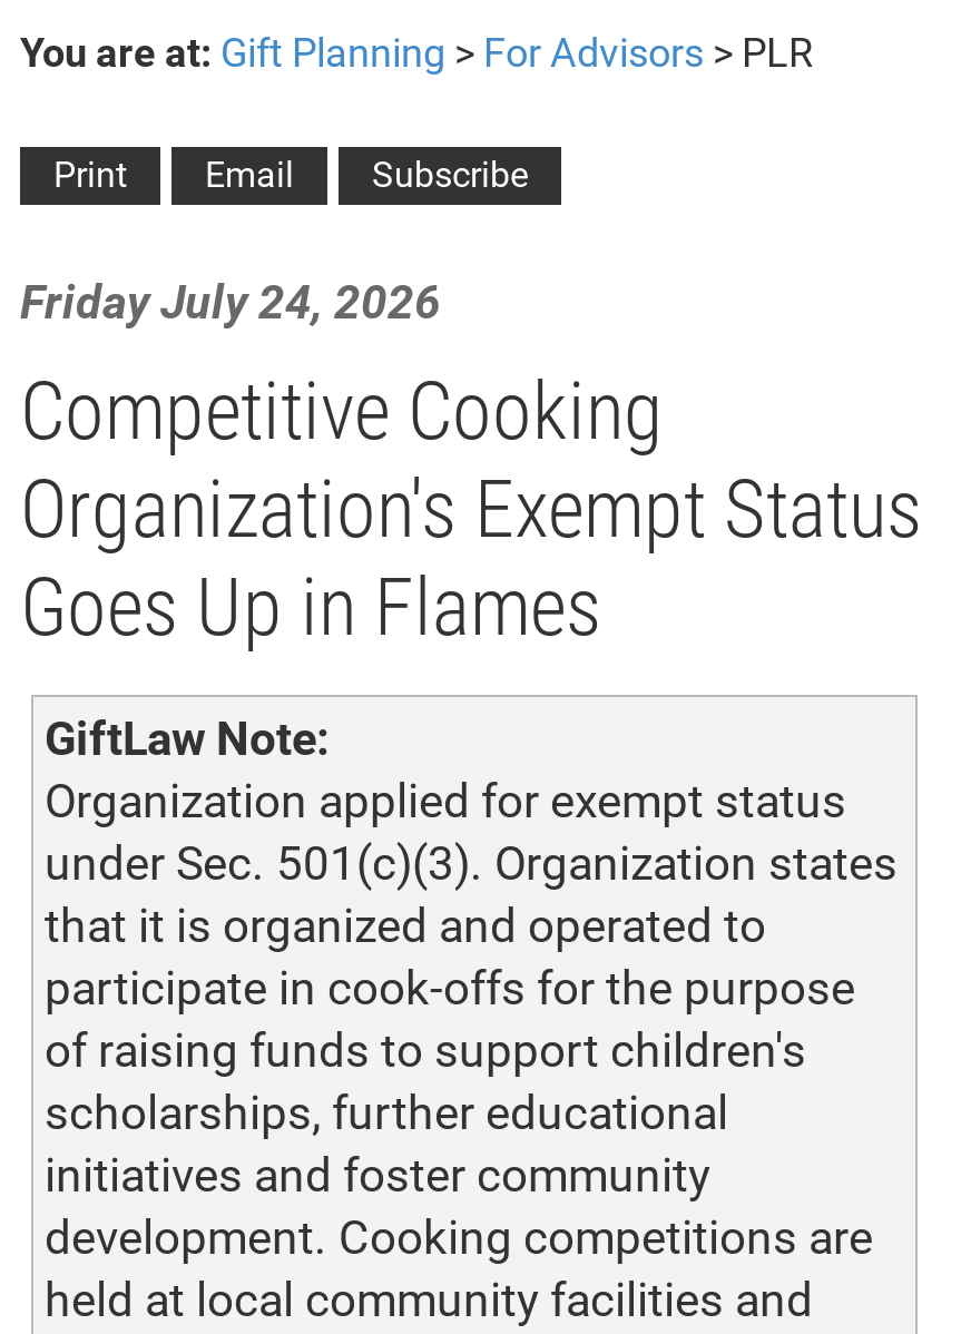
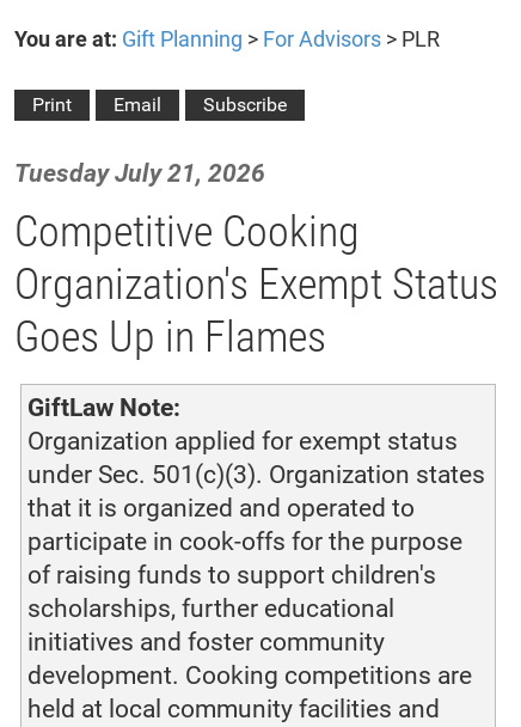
- Friday July 24, 2026
+ Tuesday July 21, 2026
